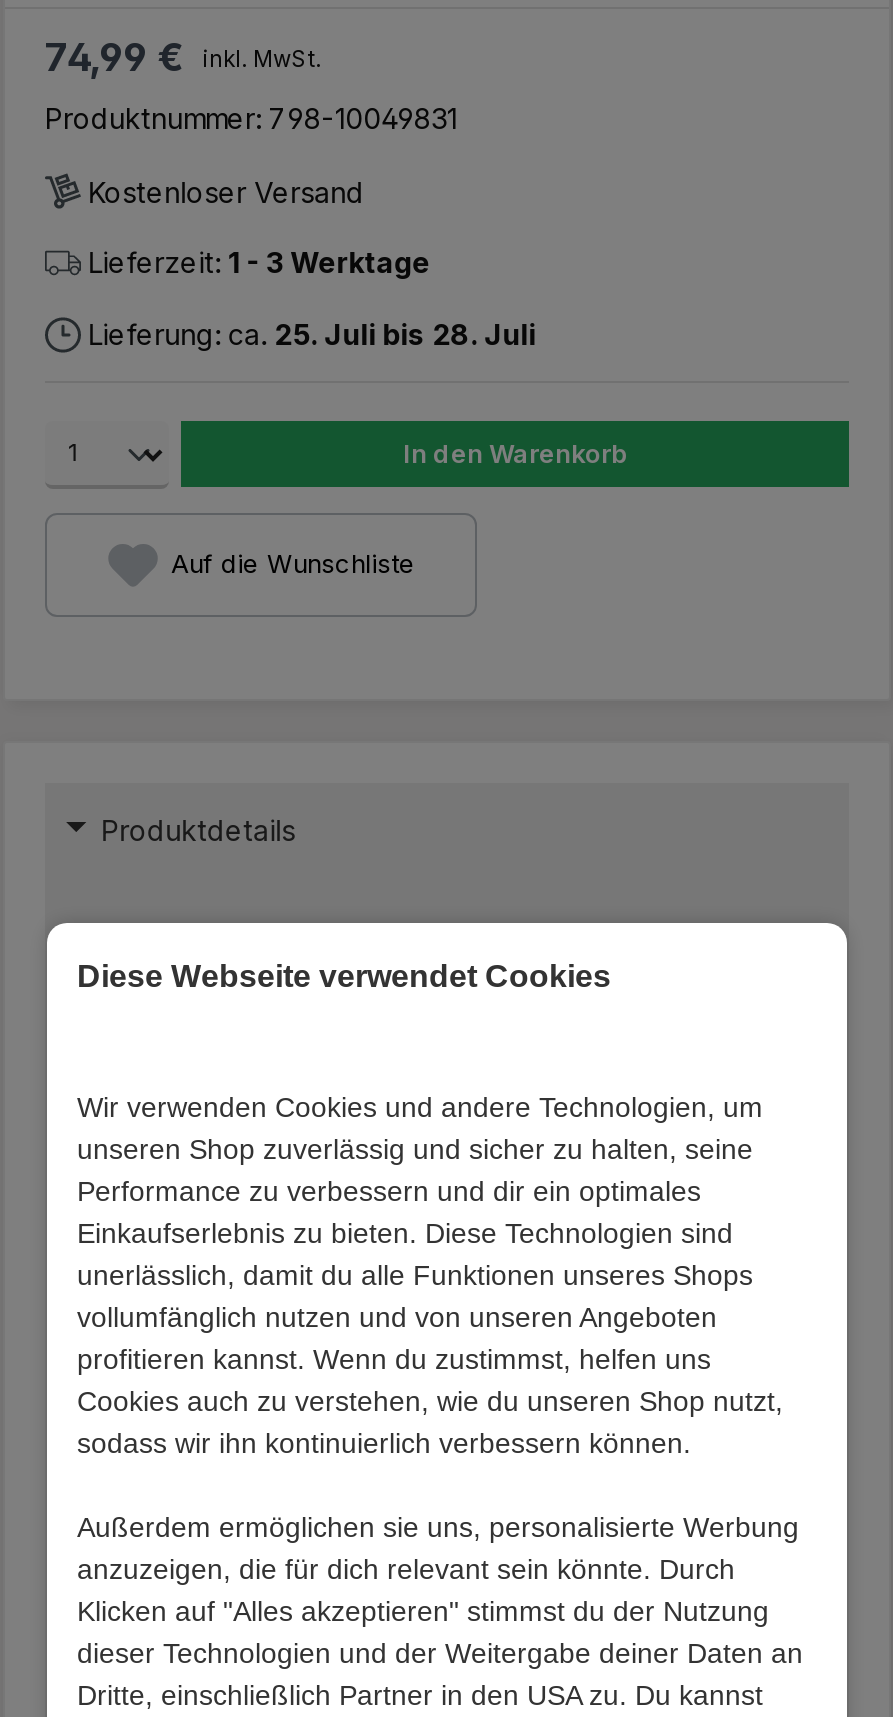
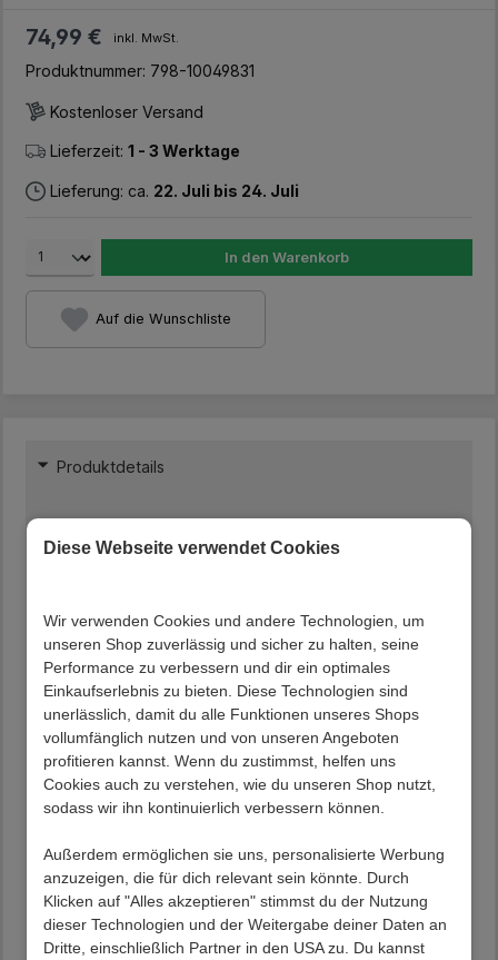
- Lieferung: ca. 25. Juli bis 28. Juli
+ Lieferung: ca. 22. Juli bis 24. Juli
